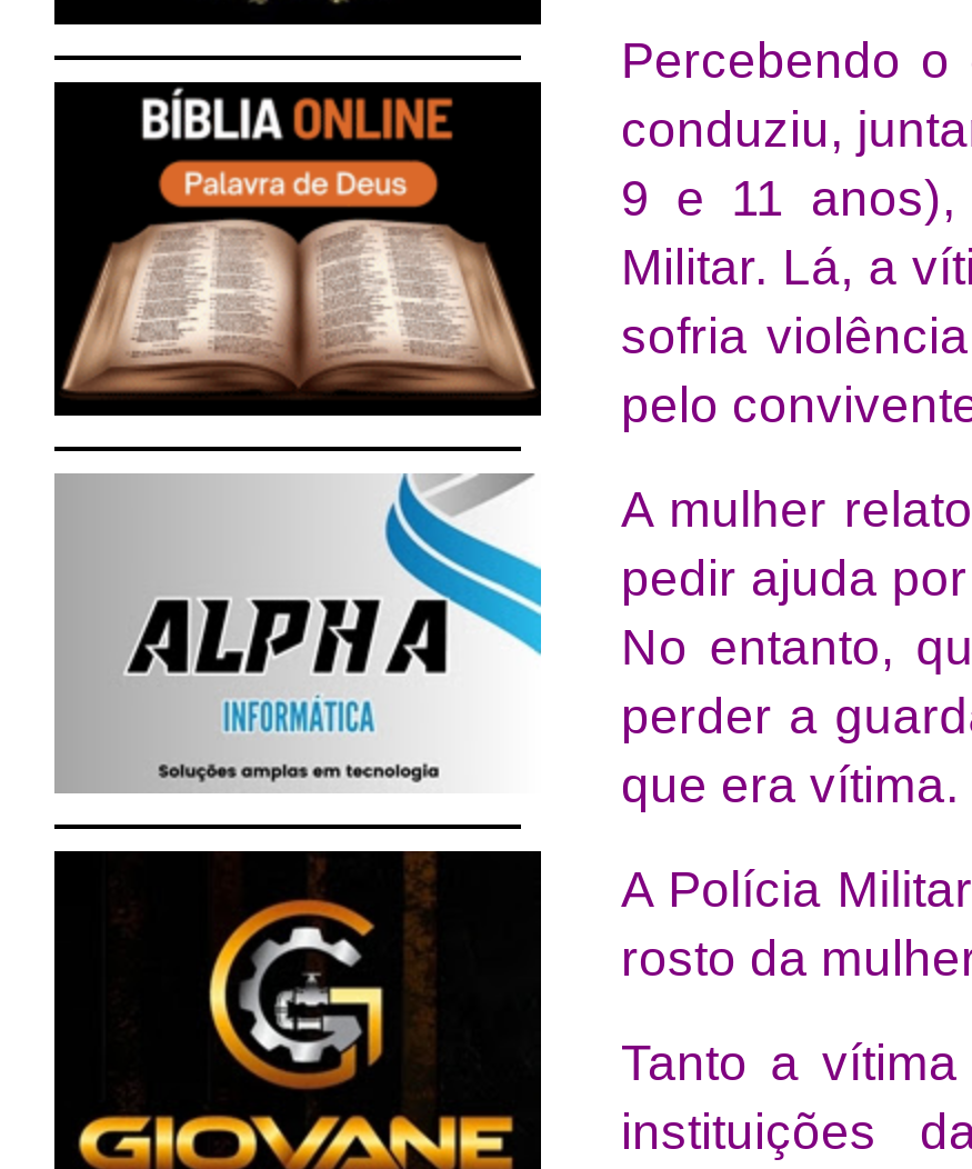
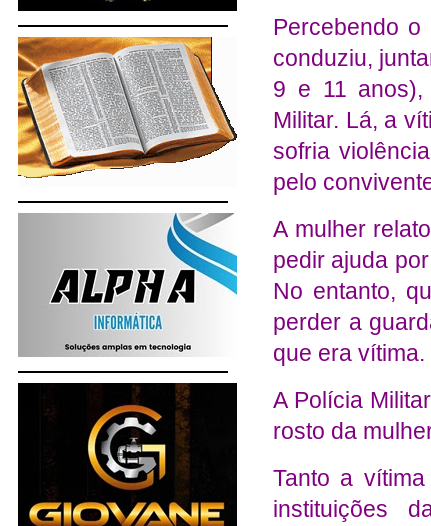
- [image]
+ [image]
